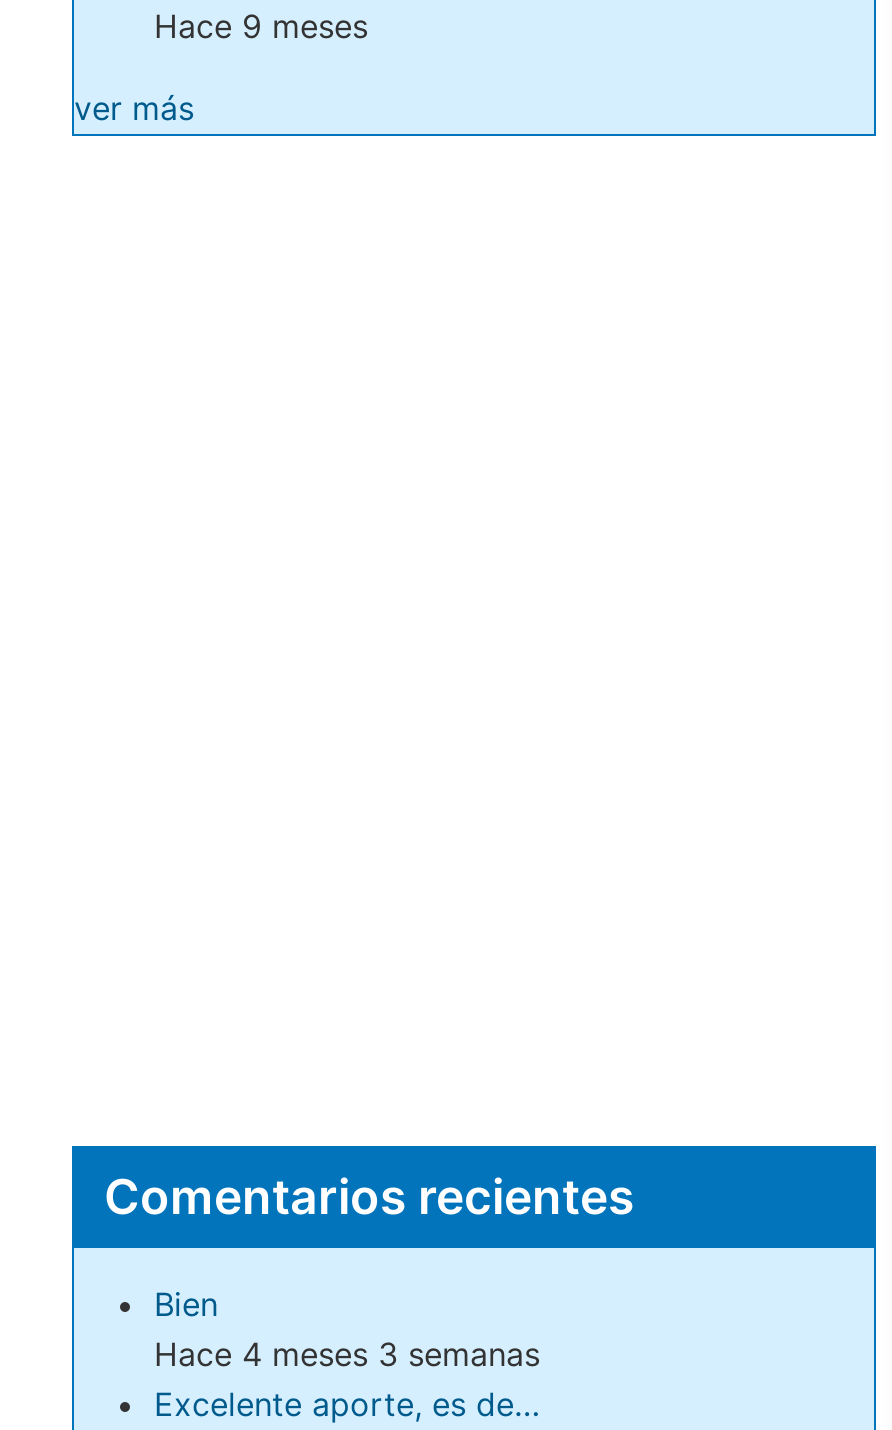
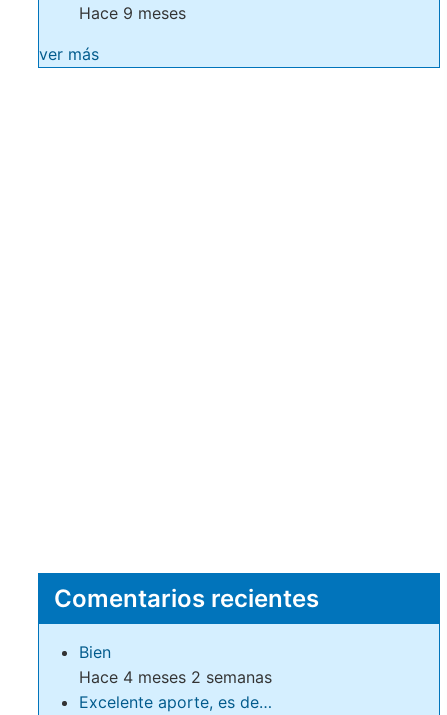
- Hace 4 meses 3 semanas
+ Hace 4 meses 2 semanas
